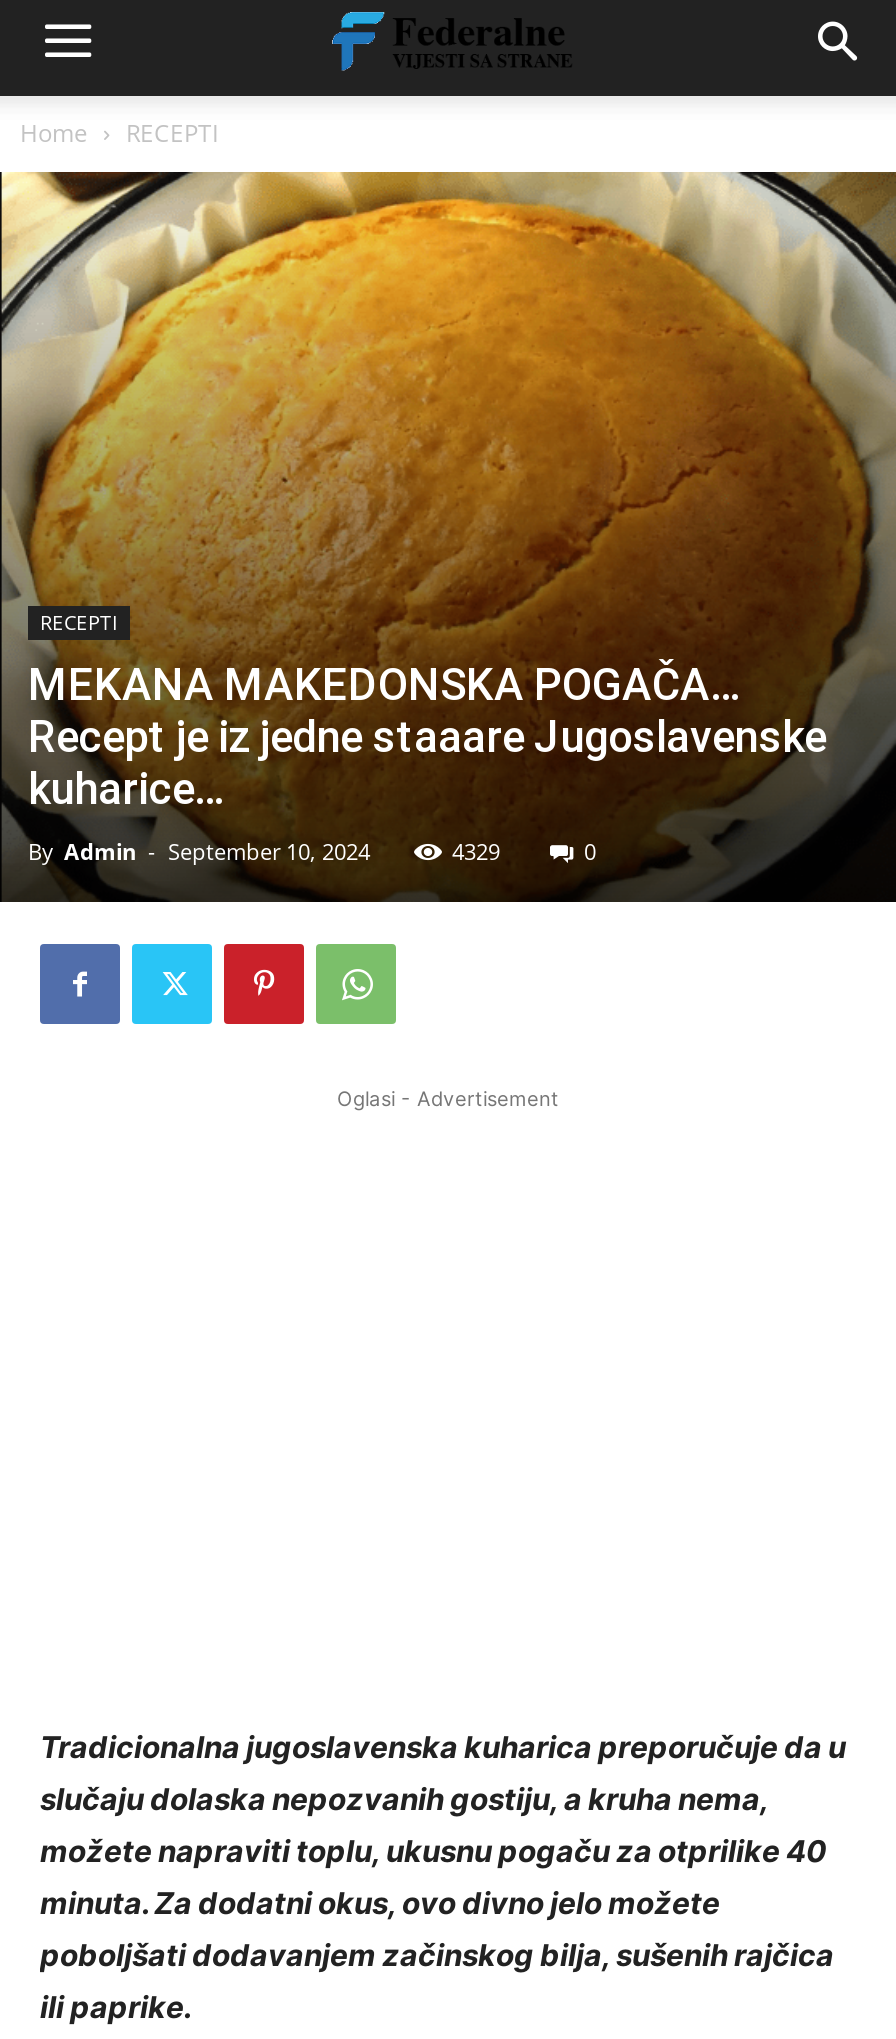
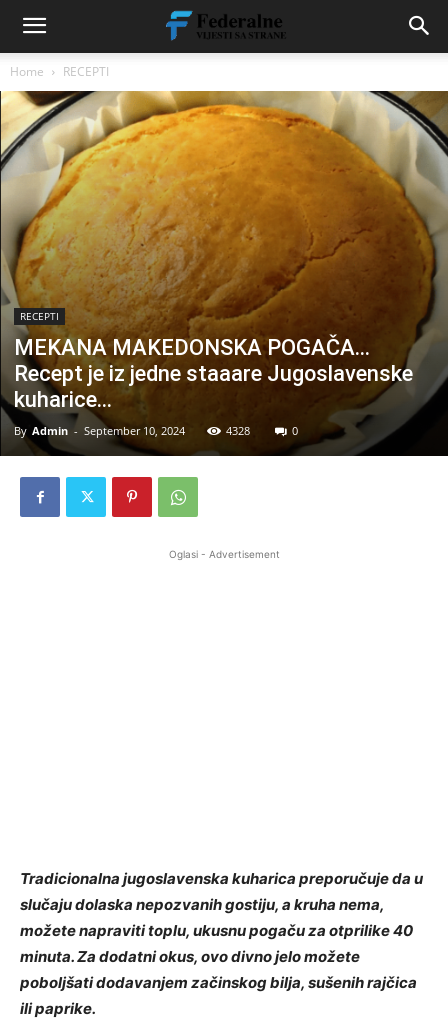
- 4329
+ 4328
